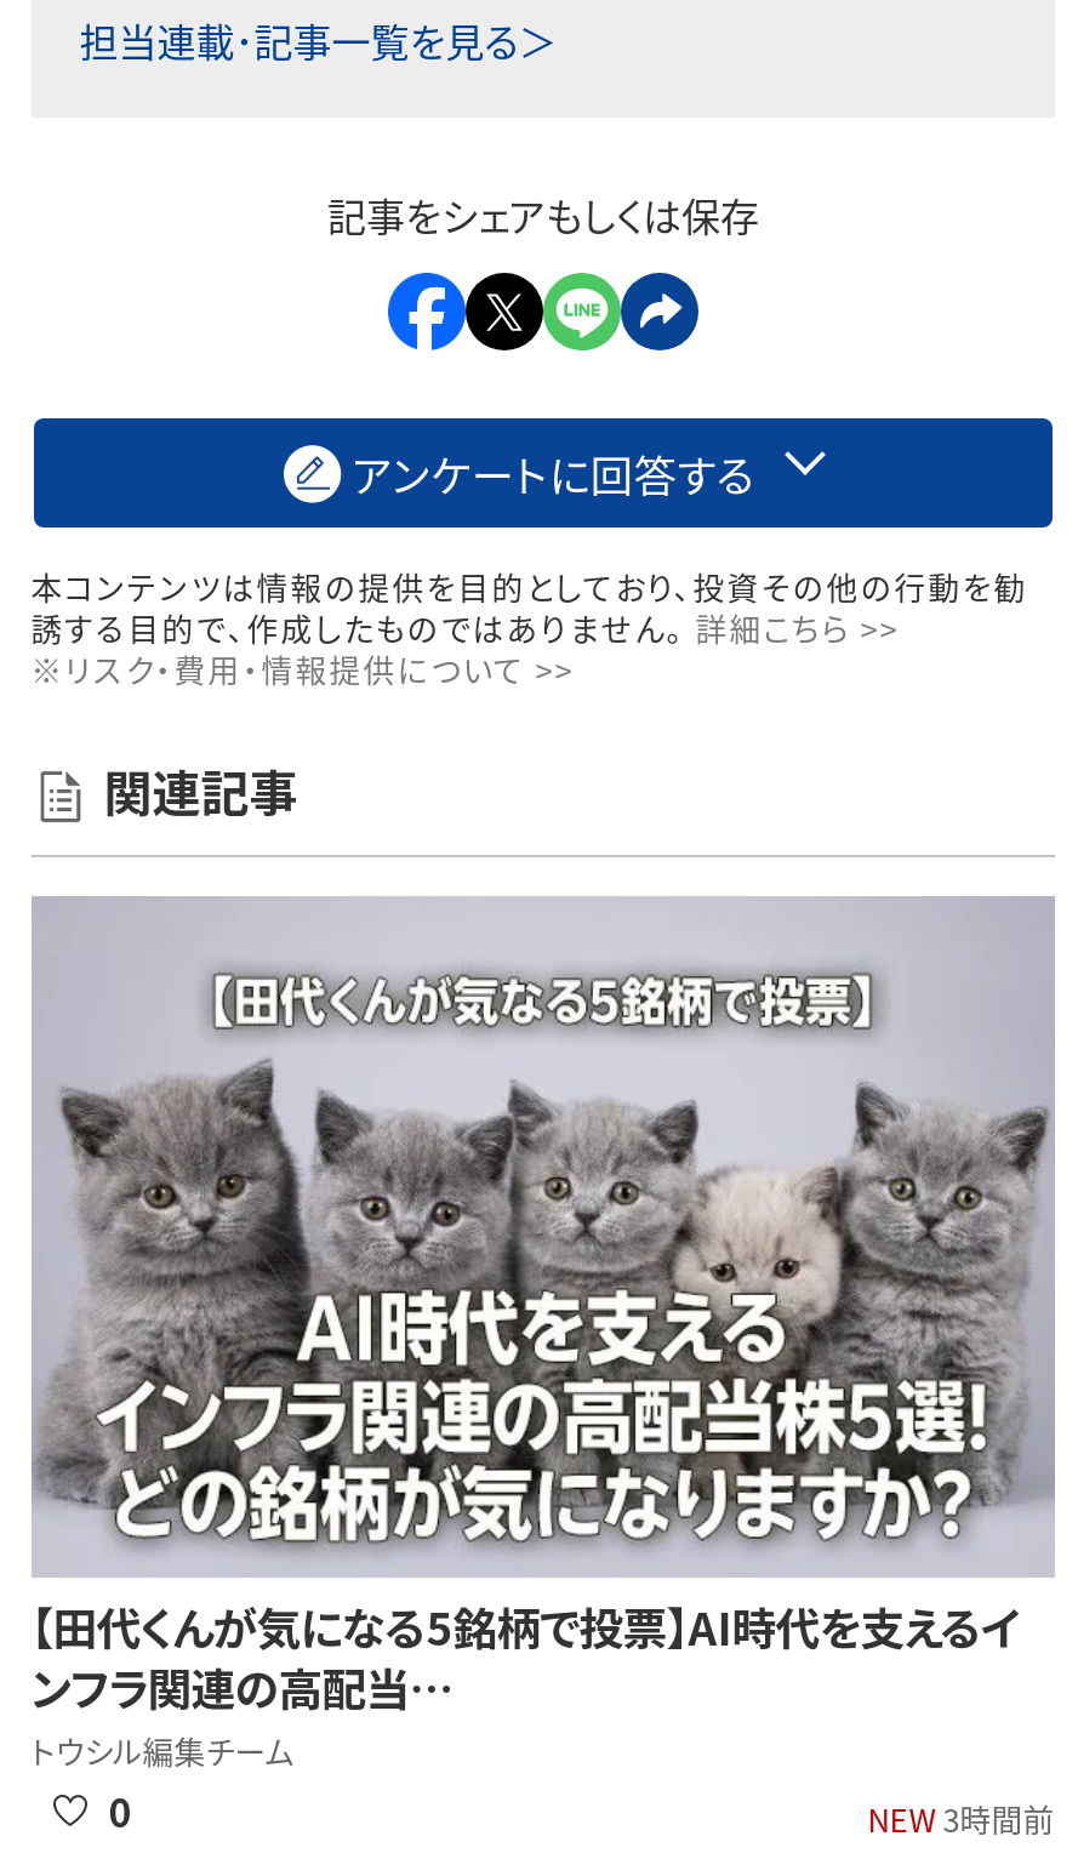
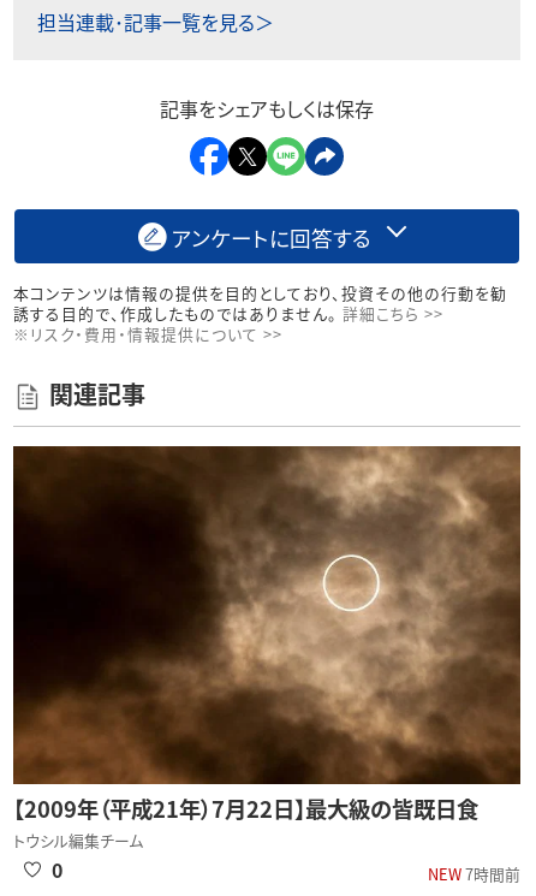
- [image]
- 【田代くんが気になる5銘柄で投票】AI時代を支えるイ
- ンフラ関連の高配当…
+ [image]
+ 【2009年（平成21年）7月22日】最大級の皆既日食

- NEW 3時間前
+ NEW 7時間前
